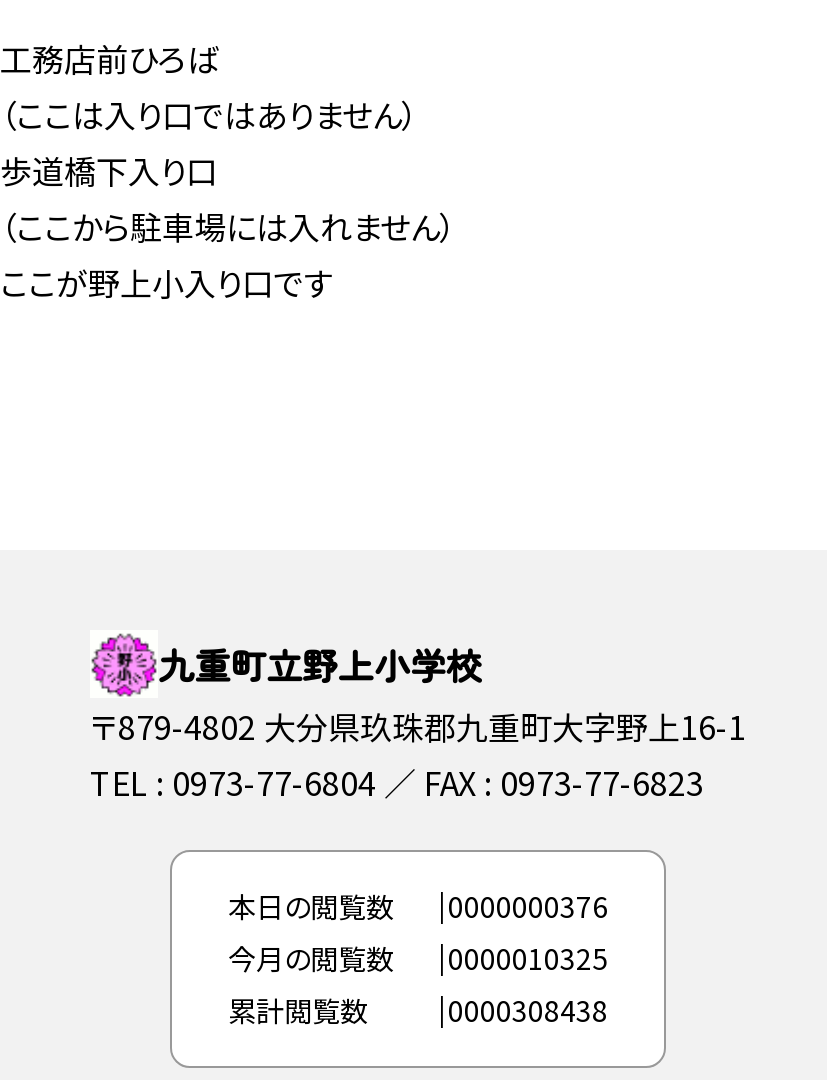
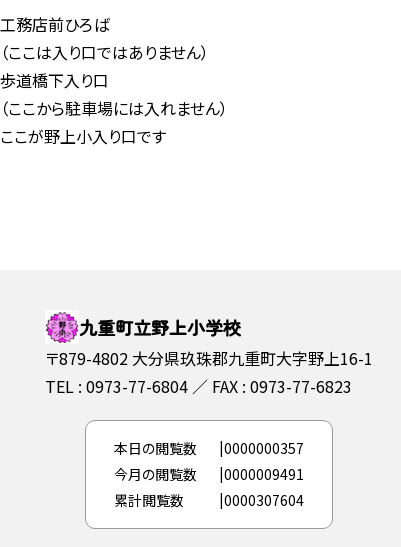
- 本日の閲覧数 0000000376
+ 本日の閲覧数 0000000357

- 今月の閲覧数 0000010325
+ 今月の閲覧数 0000009491

- 累計閲覧数 0000308438
+ 累計閲覧数 0000307604
